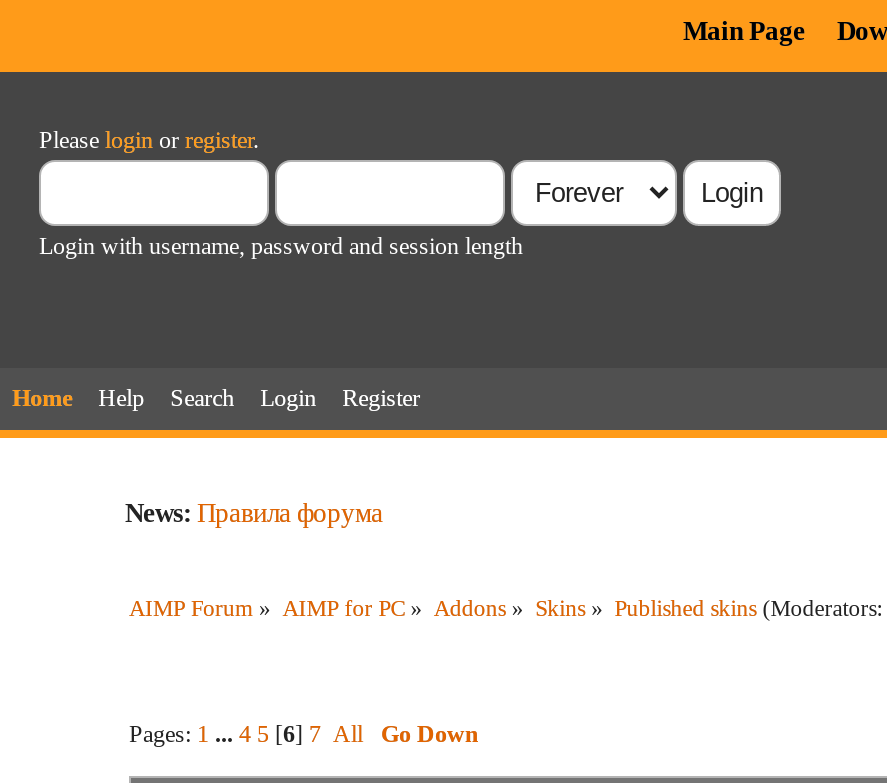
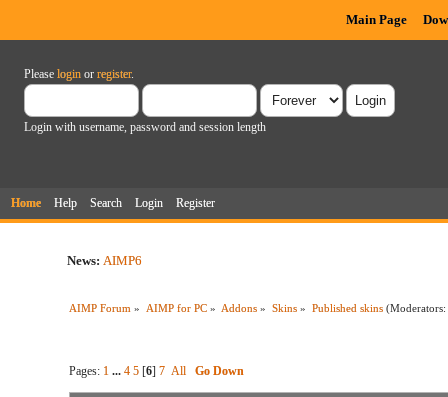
- News: Правила форума
+ News: AIMP6
